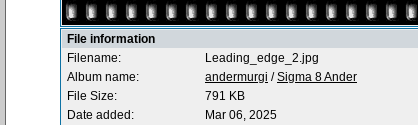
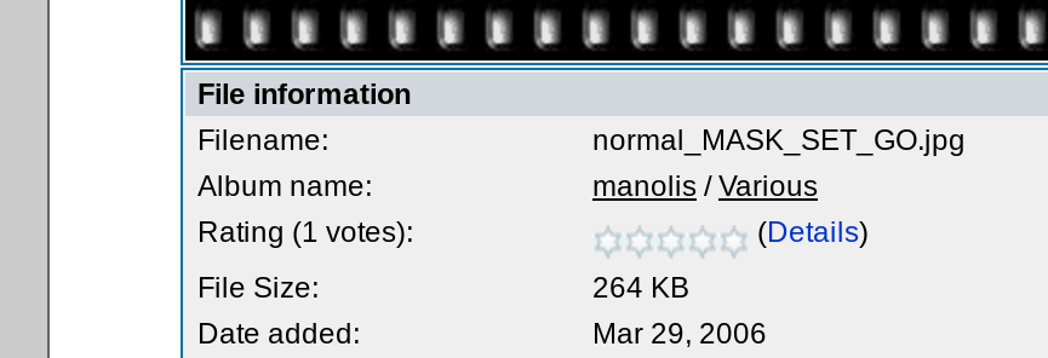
- Leading_edge_2.jpg
+ normal_MASK_SET_GO.jpg

- andermurgi / Sigma 8 Ander
+ manolis / Various
+ Rating (1 votes):
+ (Details)

- 791 KB
+ 264 KB

- Mar 06, 2025
+ Mar 29, 2006
